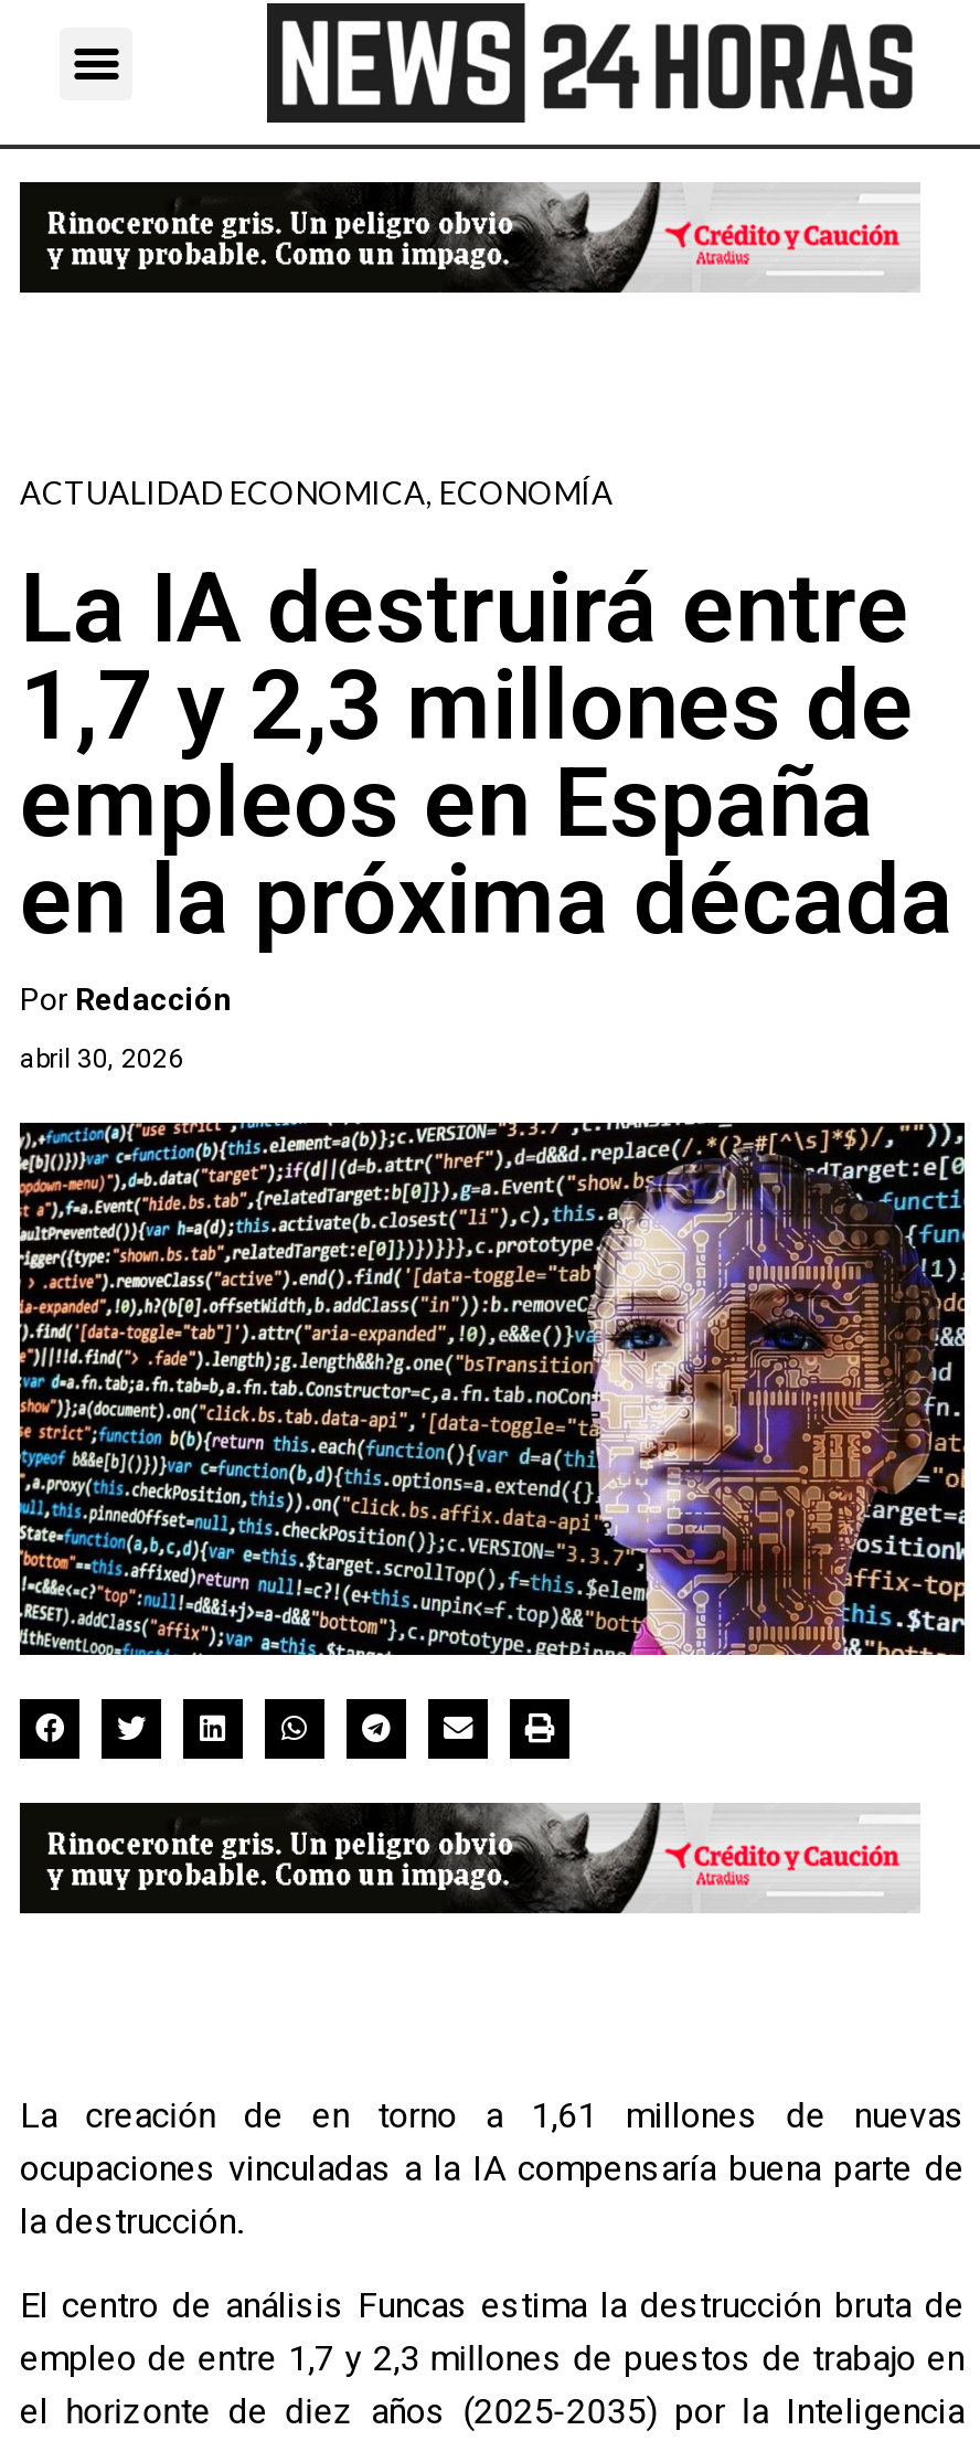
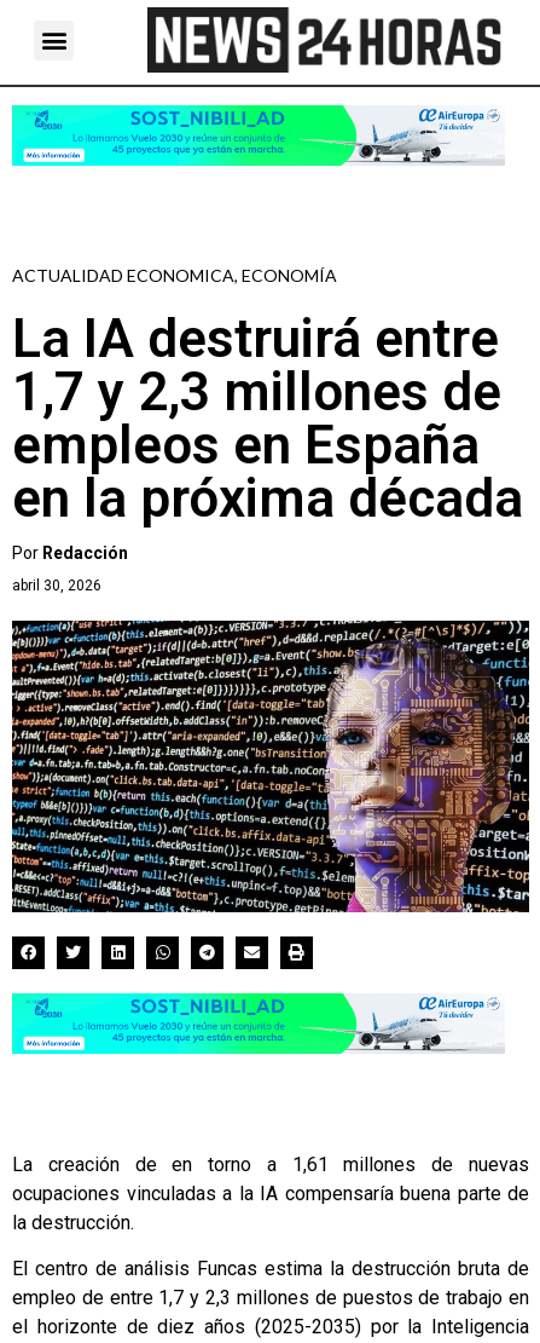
- [image]
+ [image]

- [image]
+ [image]
